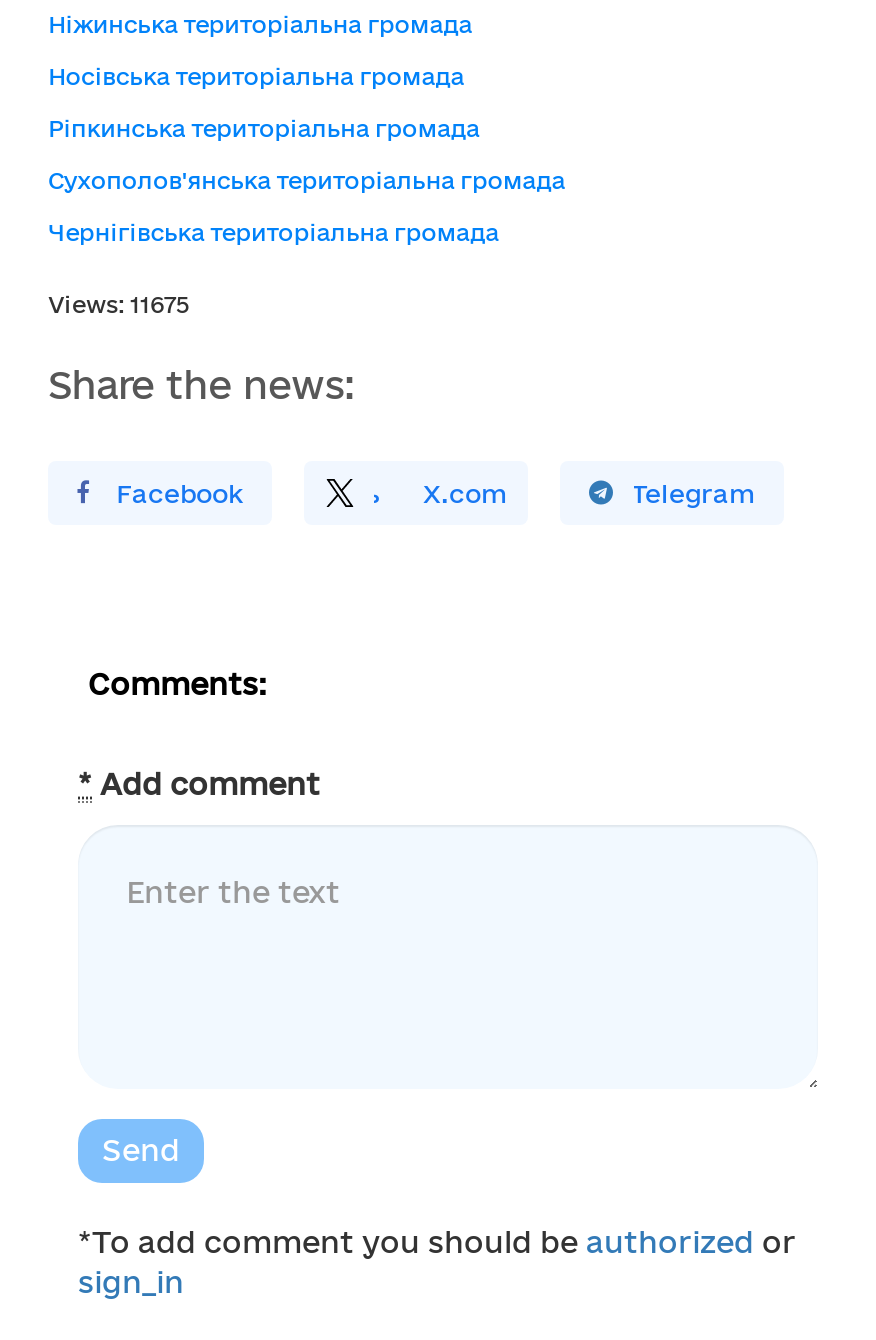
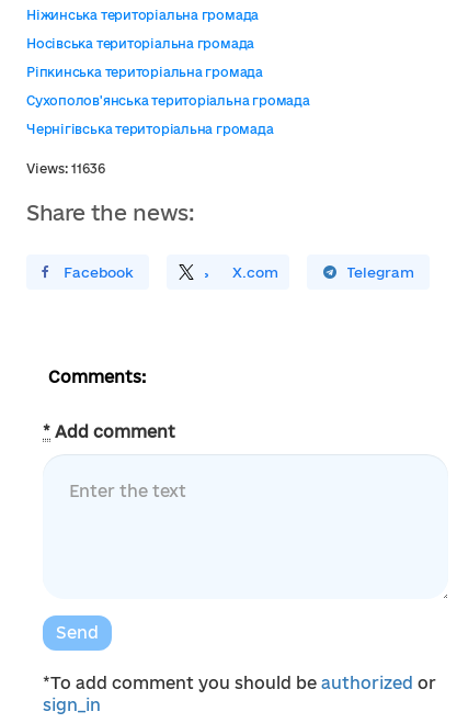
- Views: 11675
+ Views: 11636
